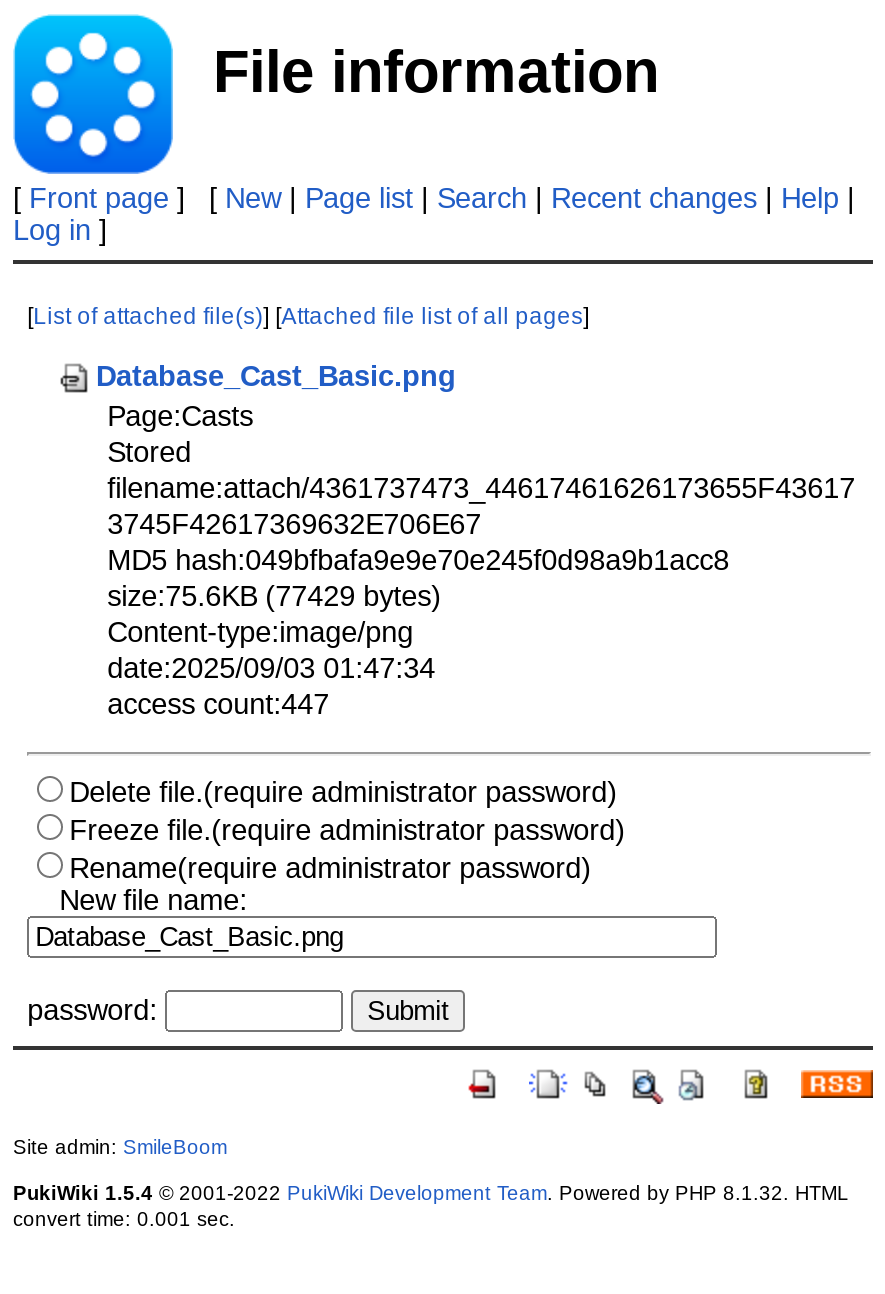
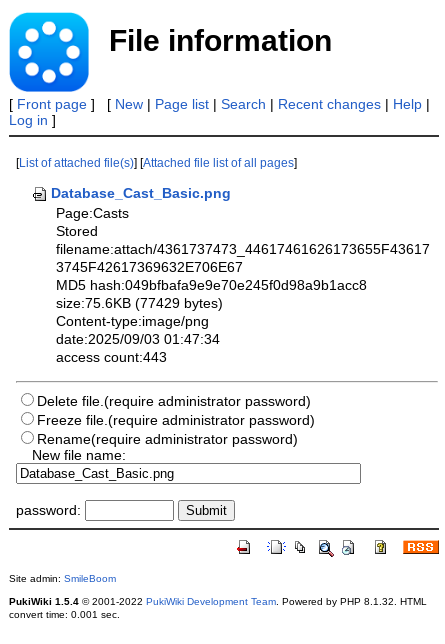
- access count:447
+ access count:443
